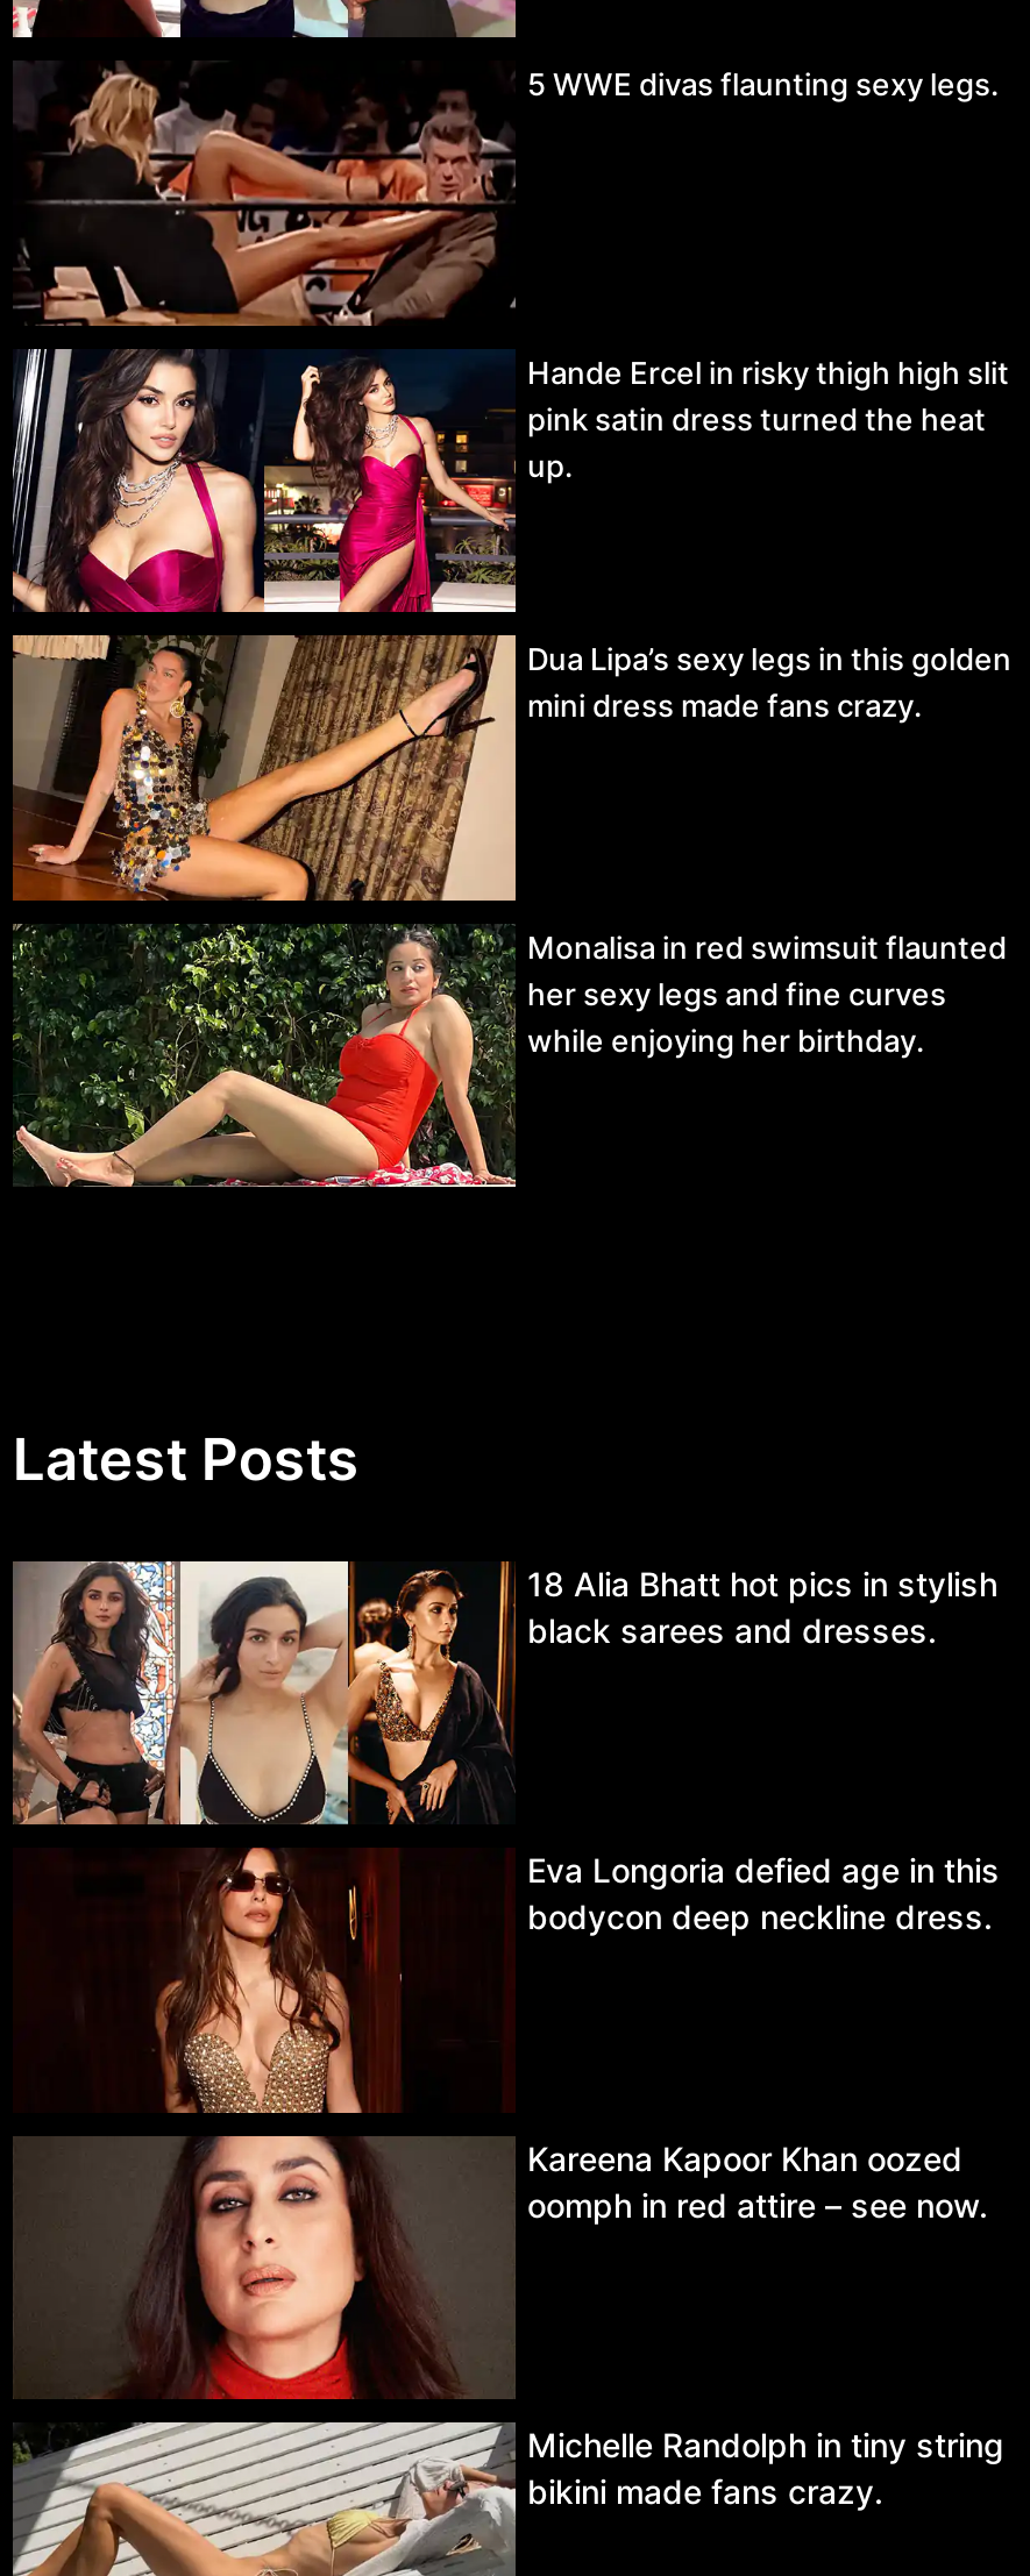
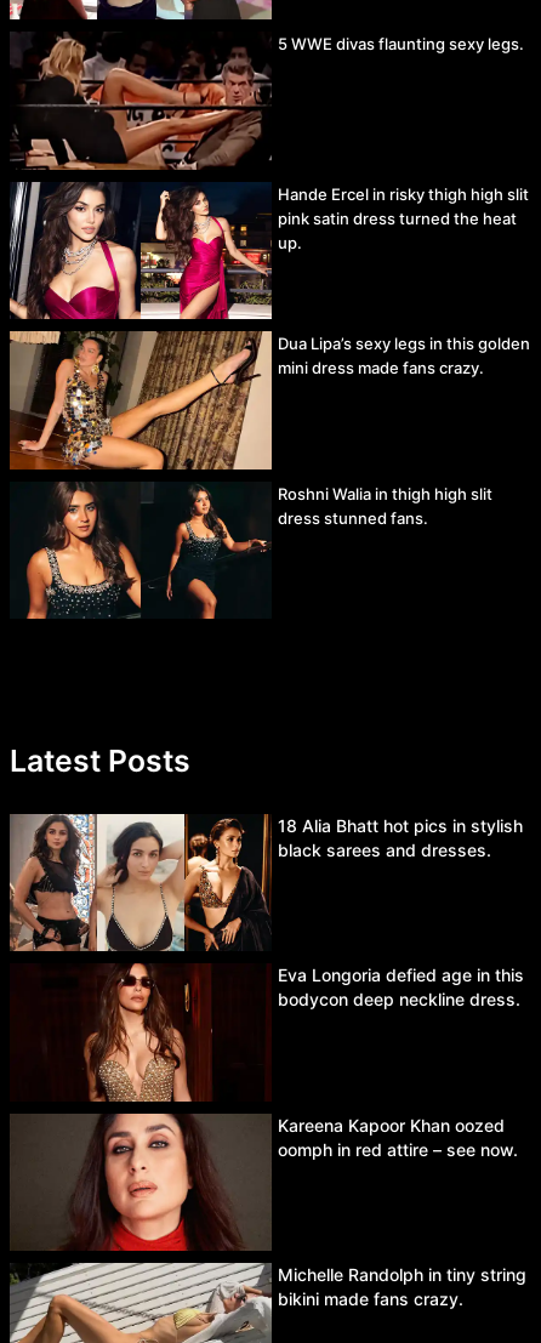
- [image]
- Monalisa in red swimsuit flaunted
- her sexy legs and fine curves
- while enjoying her birthday.
+ [image]
+ Roshni Walia in thigh high slit
+ dress stunned fans.
